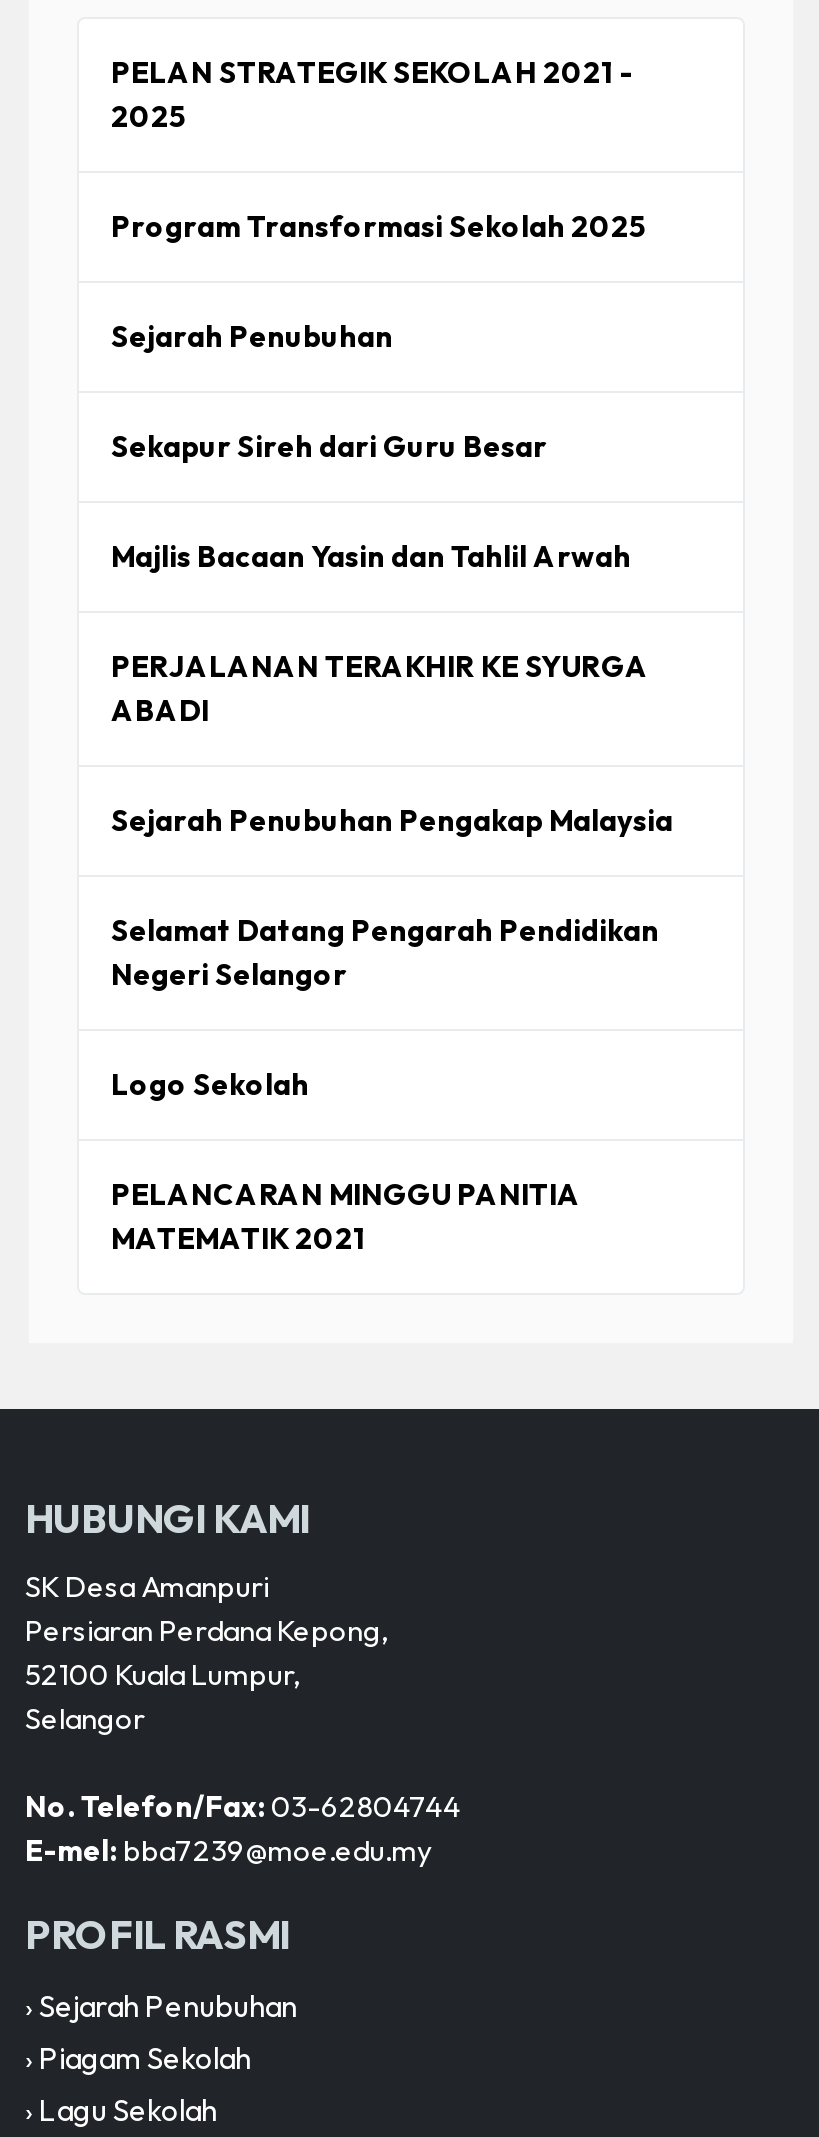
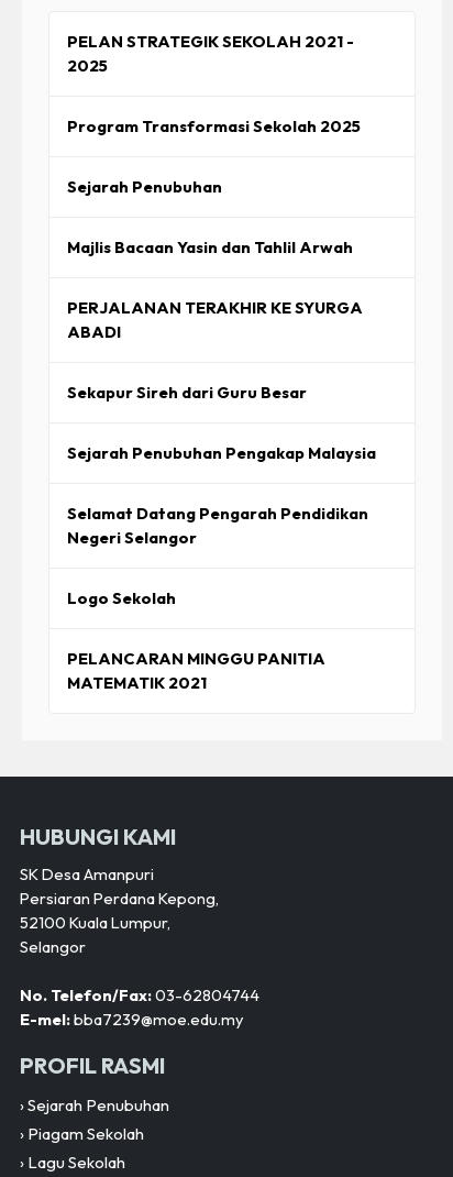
moved down: Sekapur Sireh dari Guru Besar

moved up: Majlis Bacaan Yasin dan Tahlil Arwah | PERJALANAN TERAKHIR KE SYURGA | ABADI
